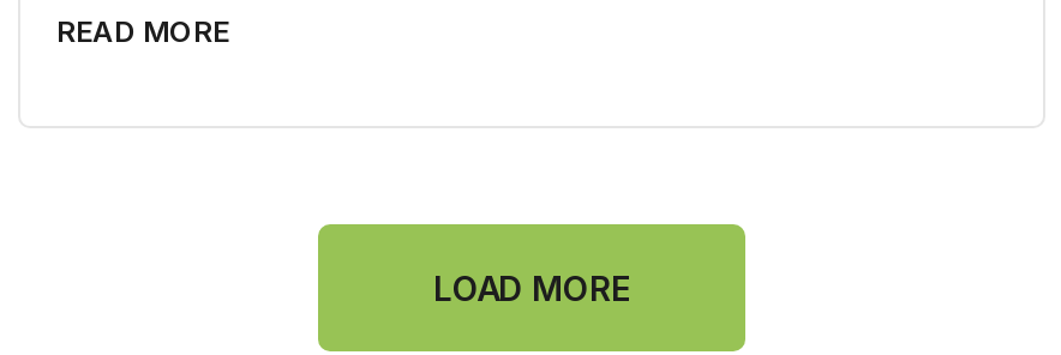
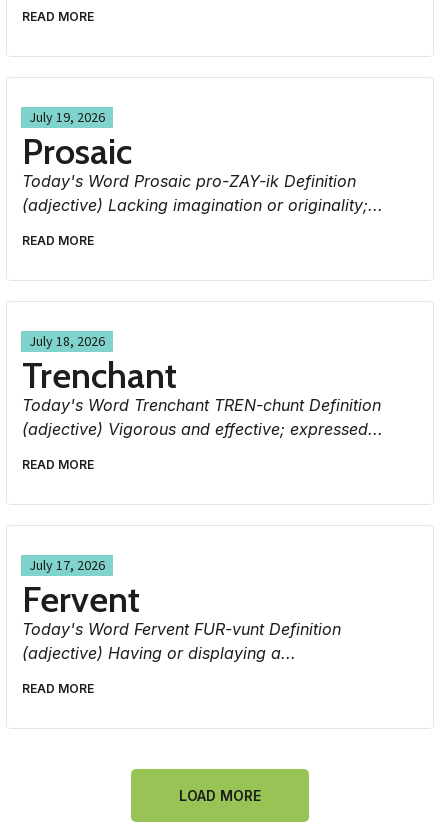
+ Prosaic
+ Today's Word Prosaic pro-ZAY-ik Definition
+ (adjective) Lacking imagination or originality;...
+ READ MORE

+ Trenchant
+ Today's Word Trenchant TREN-chunt Definition
+ (adjective) Vigorous and effective; expressed...
+ READ MORE

+ Fervent
+ Today's Word Fervent FUR-vunt Definition
+ (adjective) Having or displaying a...
+ READ MORE

+ July 19, 2026

+ July 18, 2026

+ July 17, 2026
